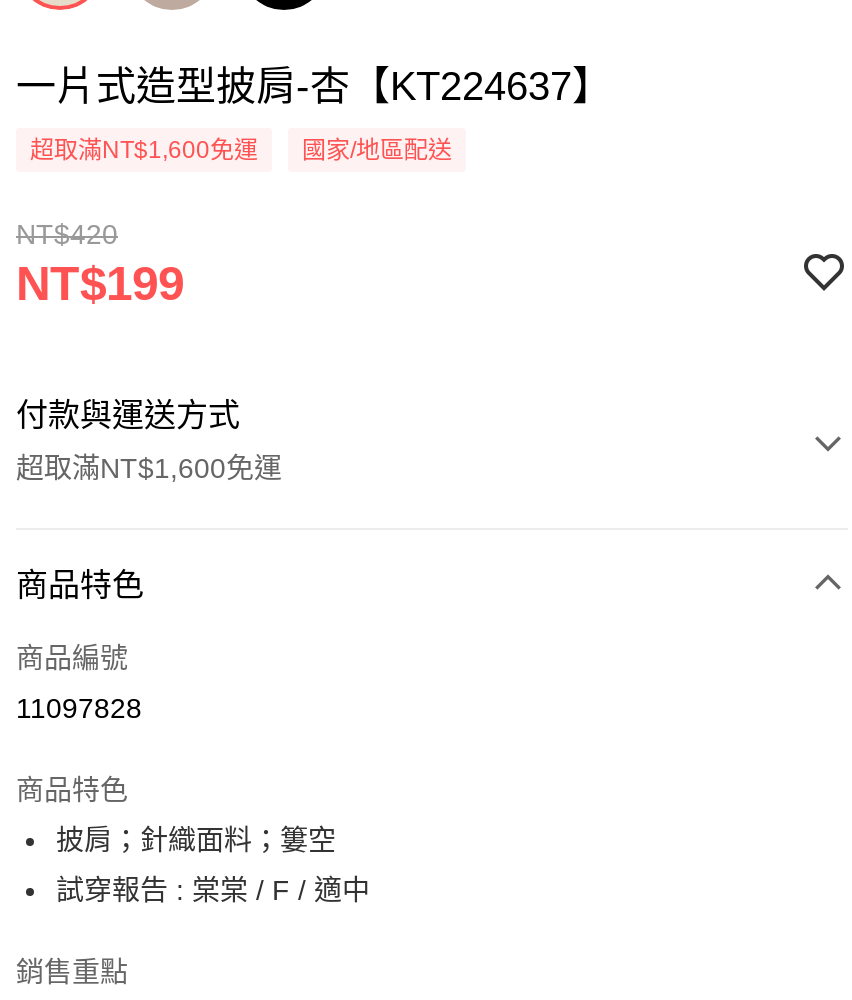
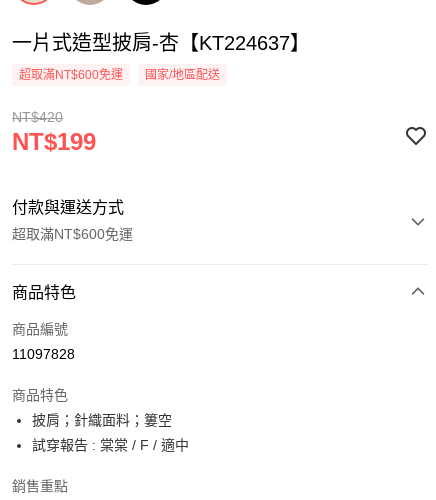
- 超取滿NT$1,600免運
+ 超取滿NT$600免運

- 超取滿NT$1,600免運
+ 超取滿NT$600免運
